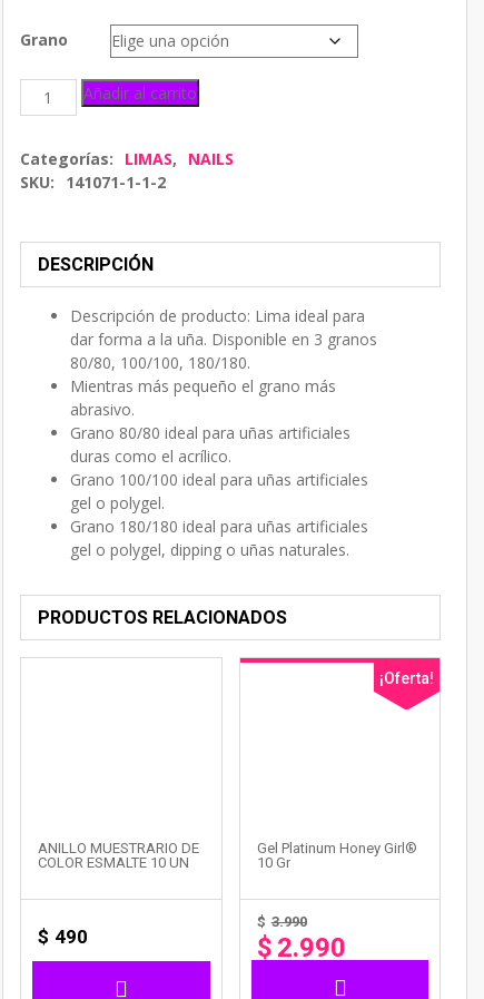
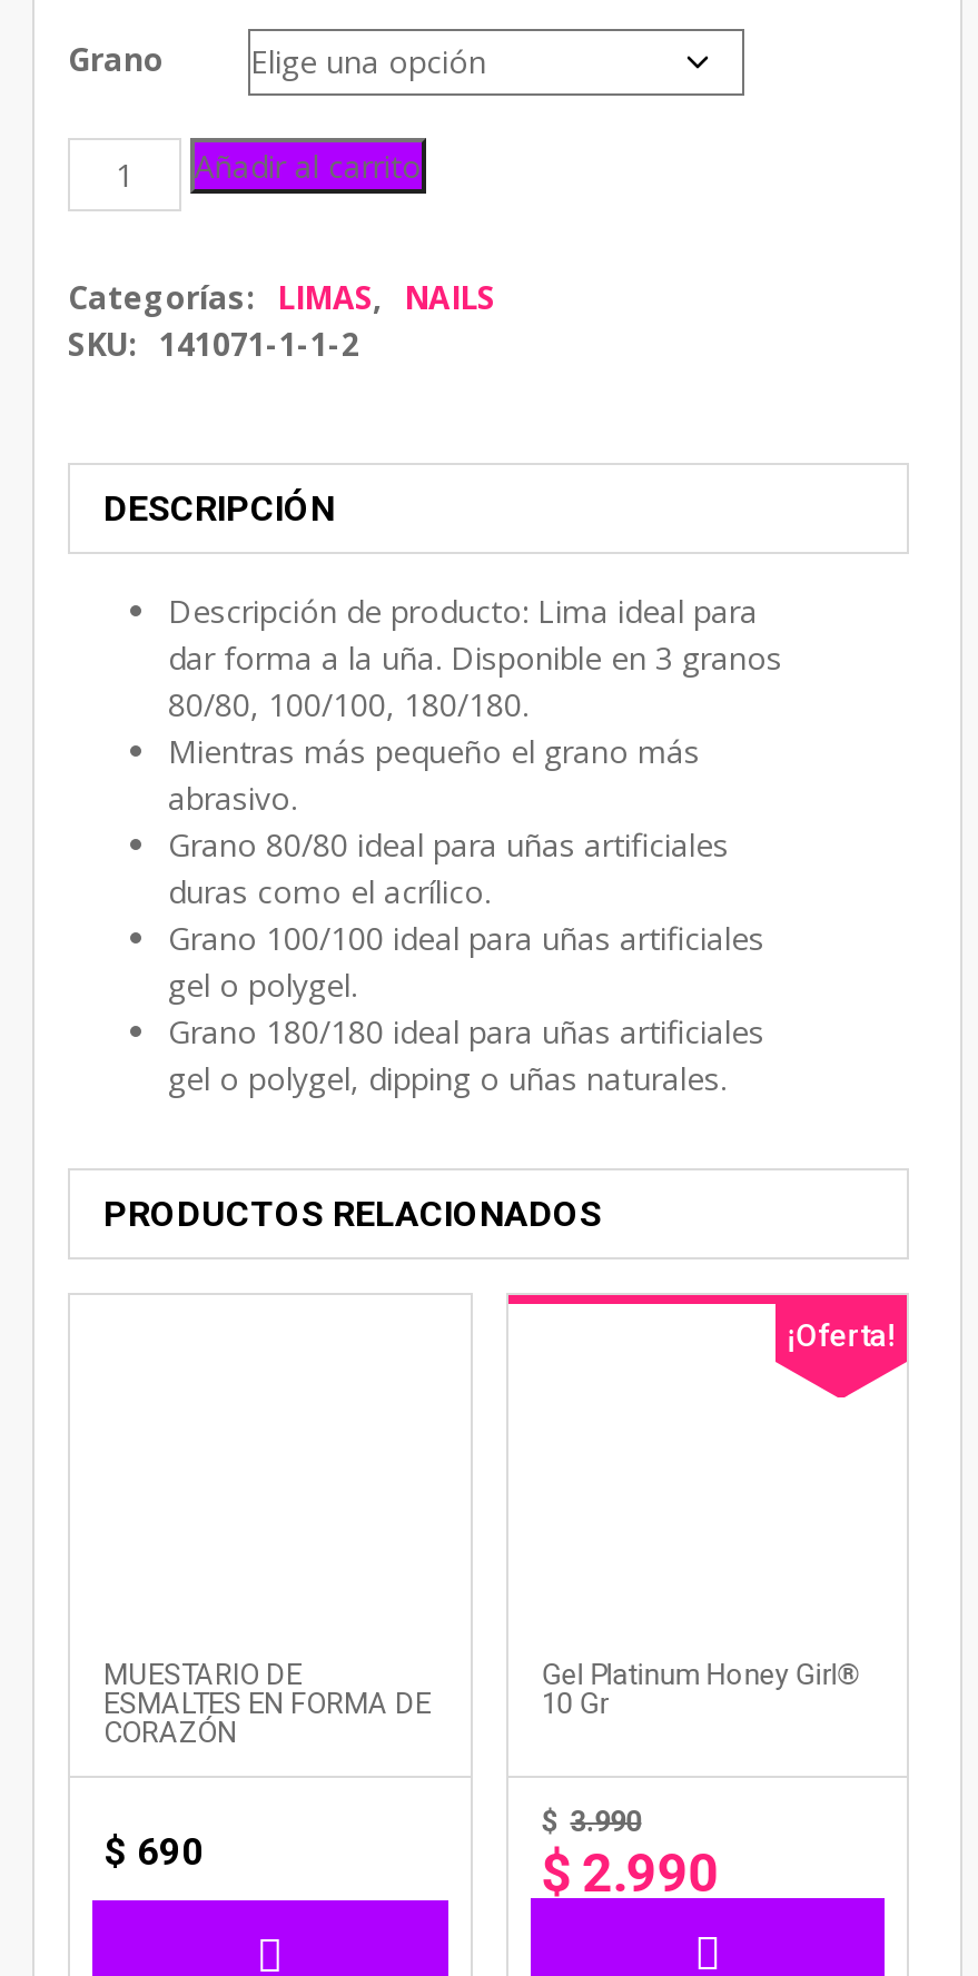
- ANILLO MUESTRARIO DE
- COLOR ESMALTE 10 UN
+ MUESTARIO DE
+ ESMALTES EN FORMA DE
+ CORAZÓN

- $ 490
+ $ 690
